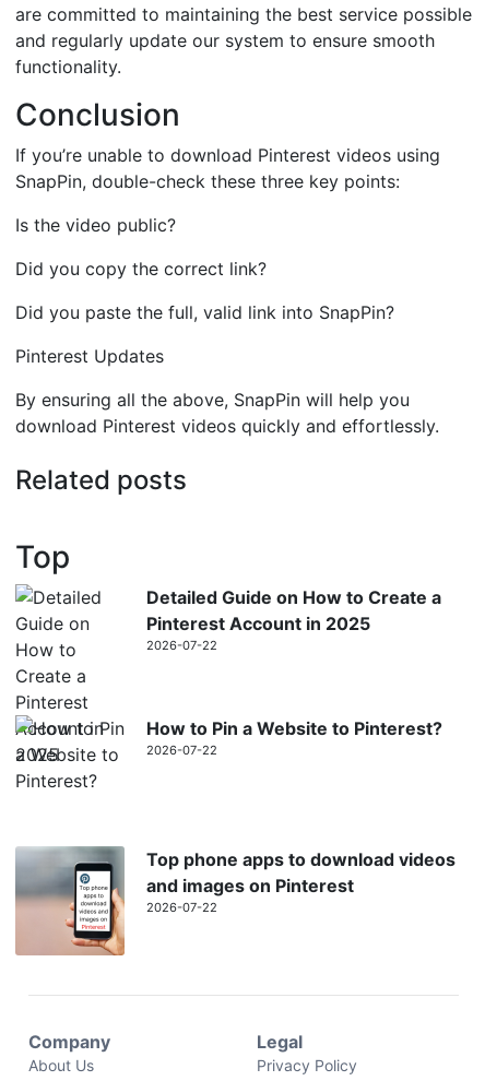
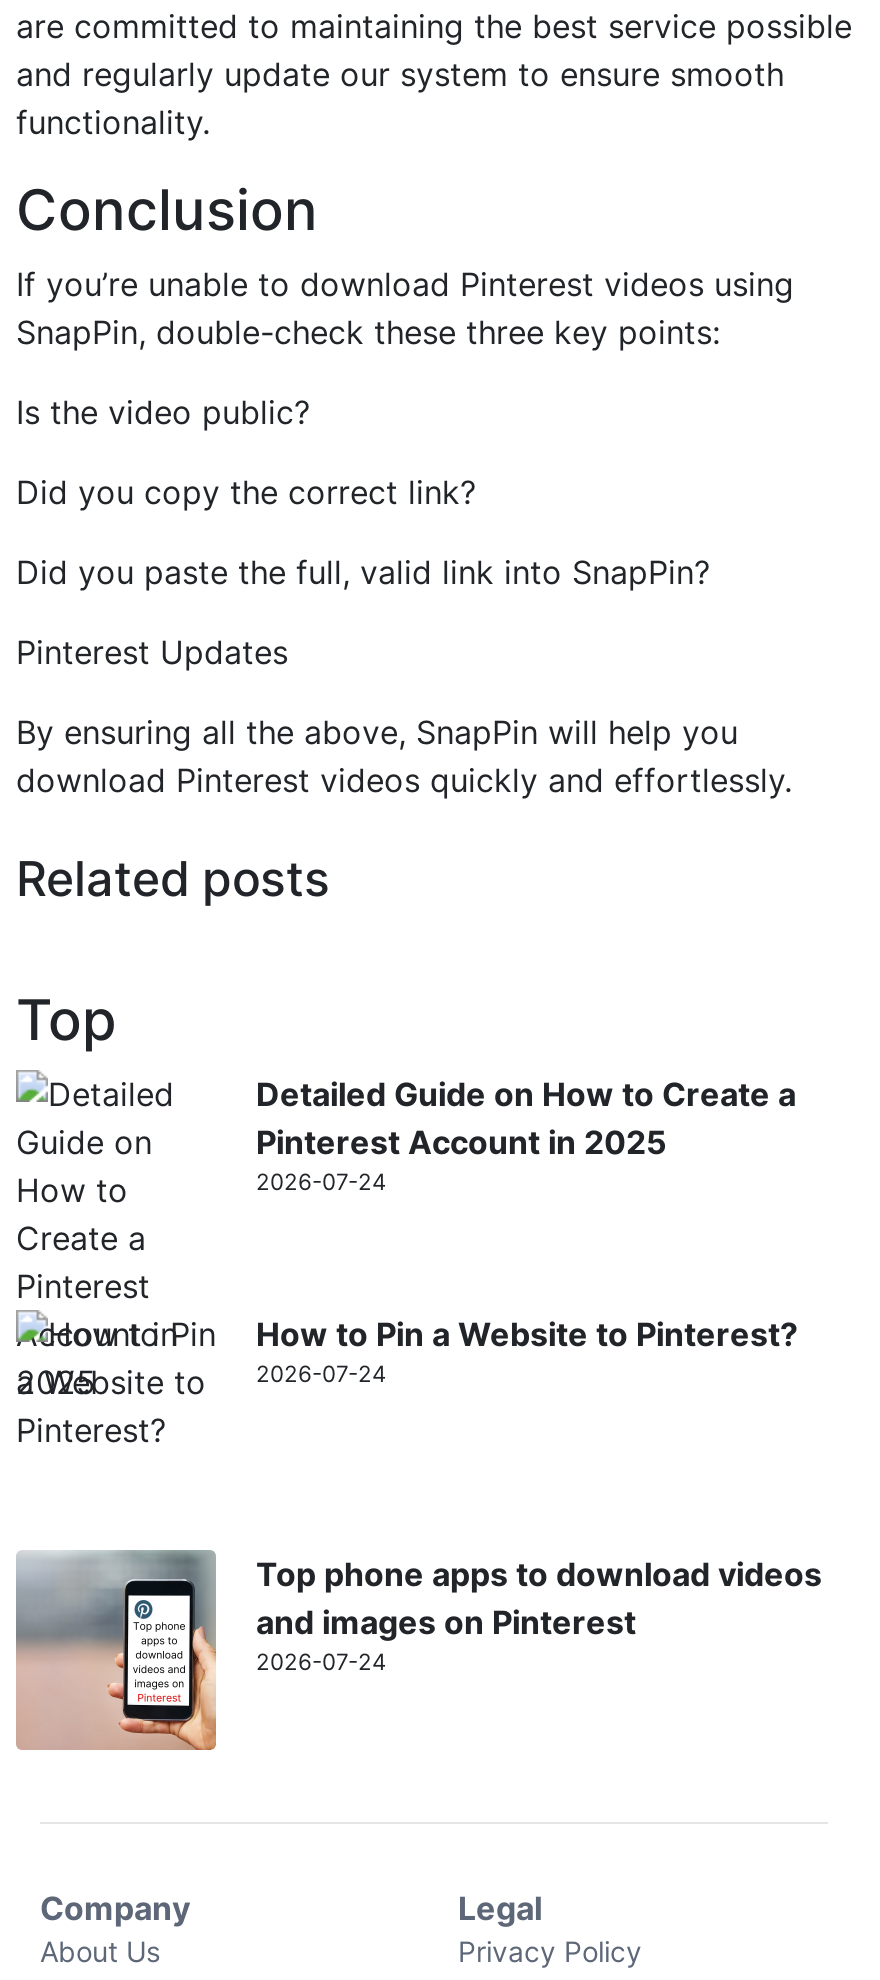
- 2026-07-22
+ 2026-07-24

- 2026-07-22
+ 2026-07-24

- 2026-07-22
+ 2026-07-24
